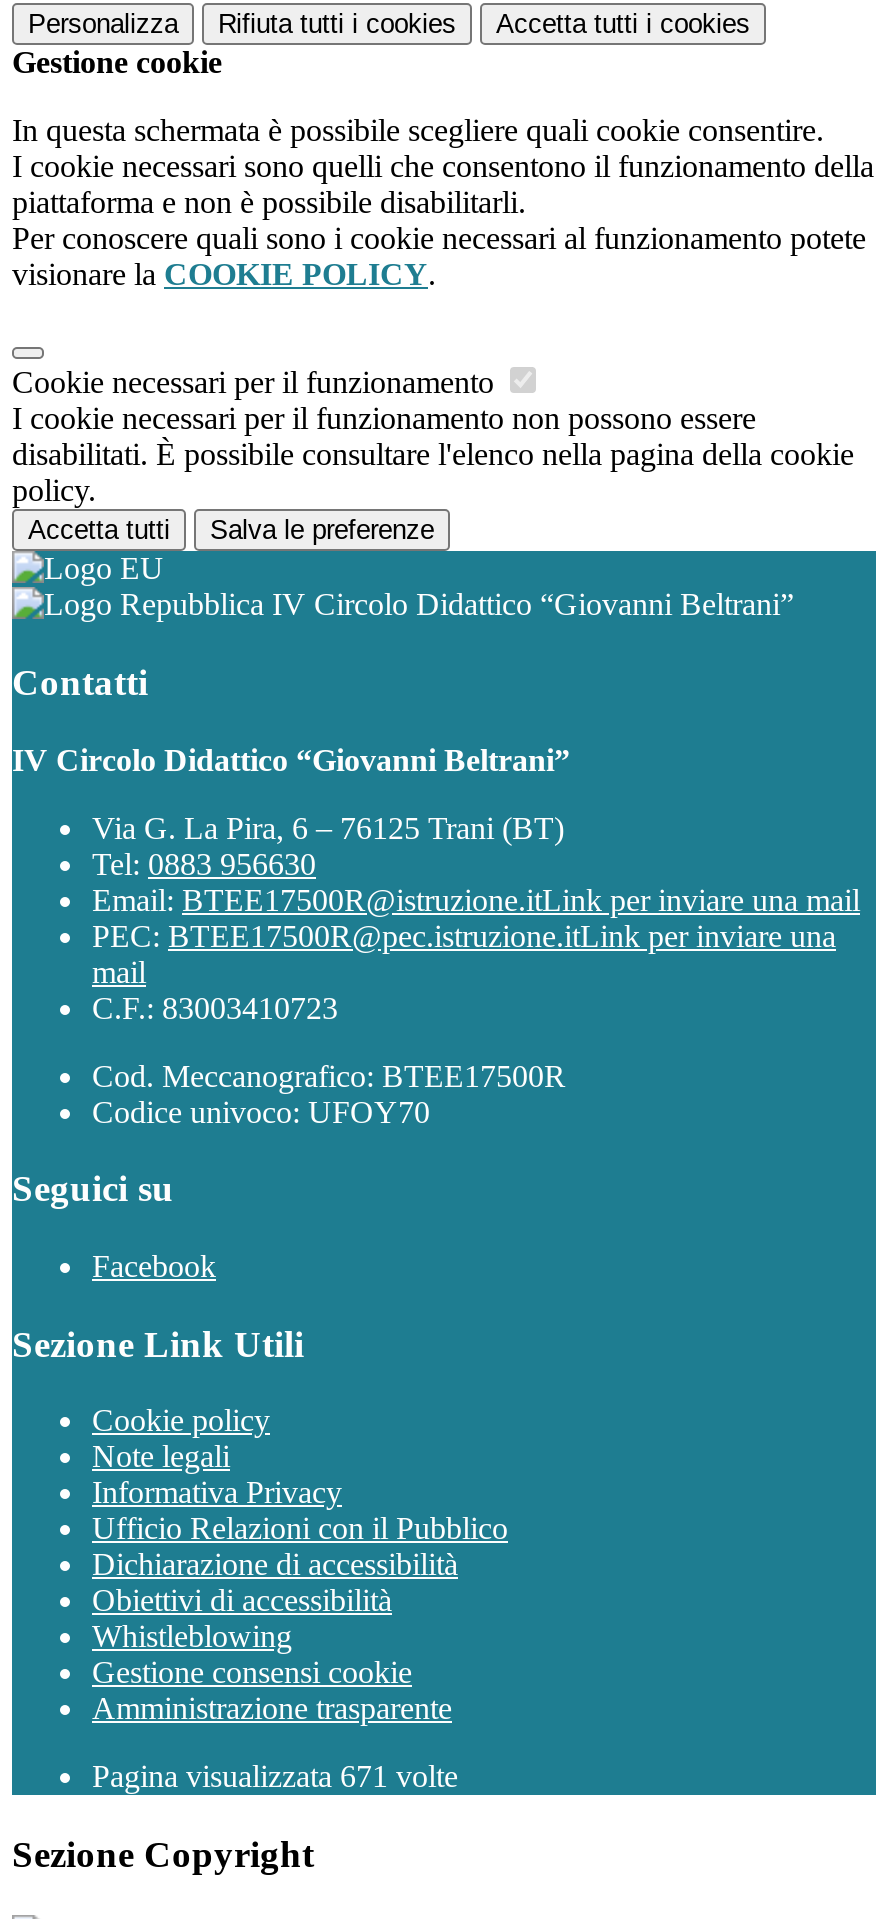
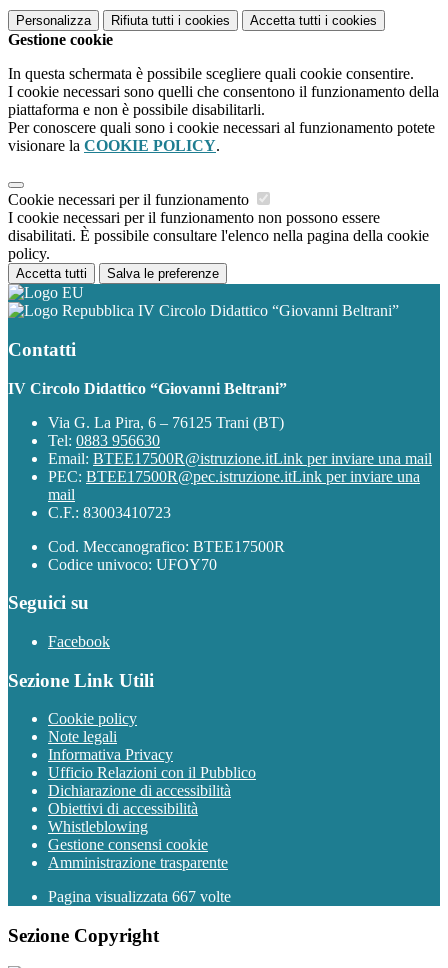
- Pagina visualizzata 671 volte
+ Pagina visualizzata 667 volte
